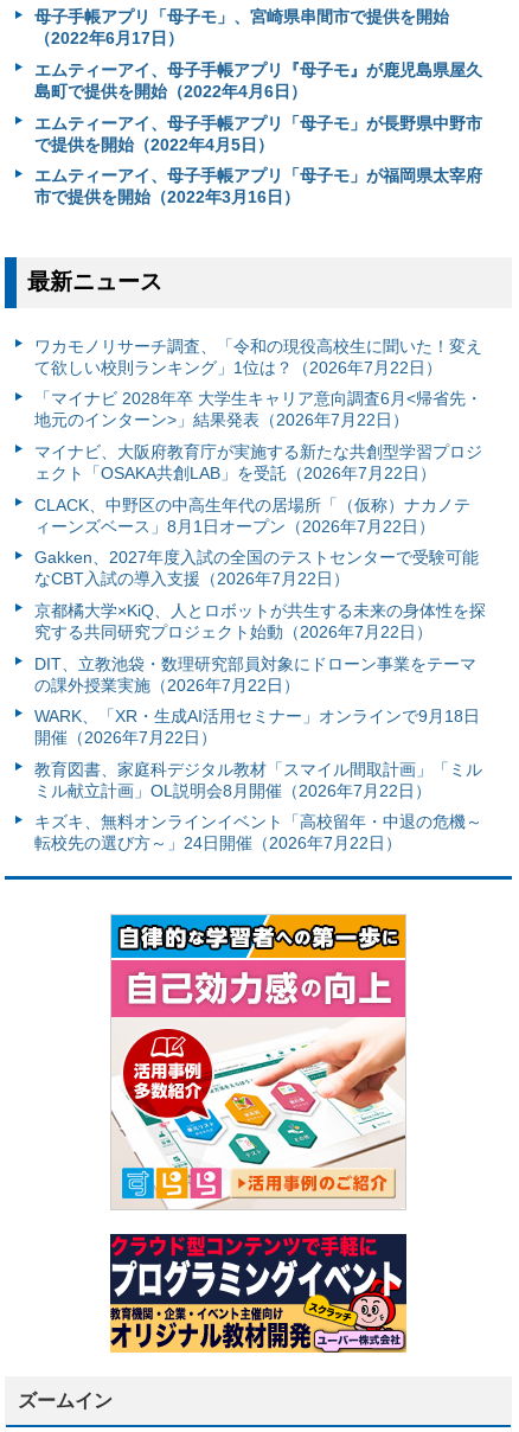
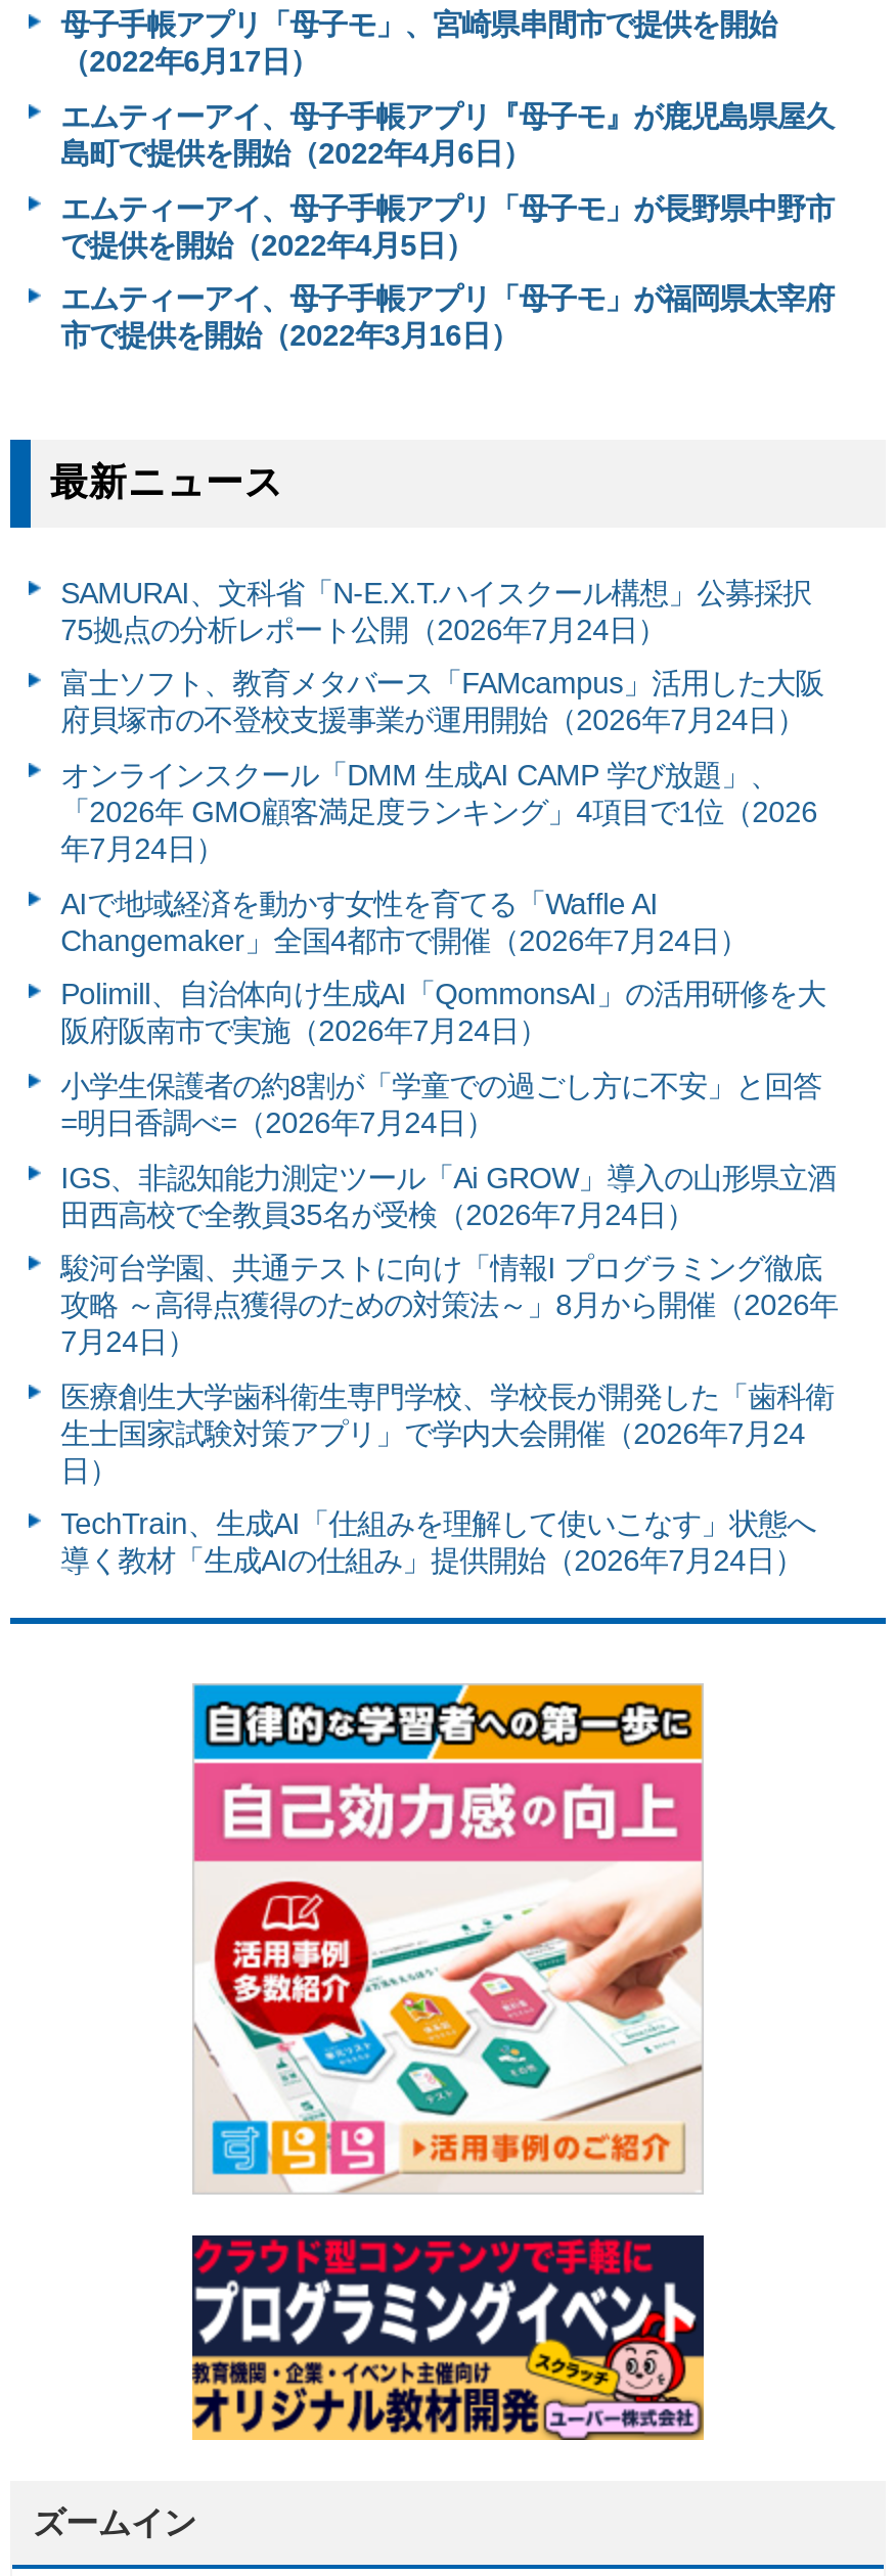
- ワカモノリサーチ調査、「令和の現役高校生に聞いた！変え
- て欲しい校則ランキング」1位は？（2026年7月22日）
+ SAMURAI、文科省「N-E.X.T.ハイスクール構想」公募採択
+ 75拠点の分析レポート公開（2026年7月24日）

- 「マイナビ 2028年卒 大学生キャリア意向調査6月<帰省先・
- 地元のインターン>」結果発表（2026年7月22日）
+ 富⼠ソフト、教育メタバース「FAMcampus」活用した大阪
+ 府貝塚市の不登校支援事業が運用開始（2026年7月24日）

- マイナビ、大阪府教育庁が実施する新たな共創型学習プロジ
- ェクト「OSAKA共創LAB」を受託（2026年7月22日）
+ オンラインスクール「DMM 生成AI CAMP 学び放題」、
+ 「2026年 GMO顧客満足度ランキング」4項目で1位（2026
+ 年7月24日）

- CLACK、中野区の中高生年代の居場所「（仮称）ナカノテ
- ィーンズベース」8月1日オープン（2026年7月22日）
+ AIで地域経済を動かす女性を育てる「Waffle AI
+ Changemaker」全国4都市で開催（2026年7月24日）

- Gakken、2027年度入試の全国のテストセンターで受験可能
- なCBT入試の導入支援（2026年7月22日）
+ Polimill、自治体向け生成AI「QommonsAI」の活用研修を大
+ 阪府阪南市で実施（2026年7月24日）

- 京都橘大学×KiQ、人とロボットが共生する未来の身体性を探
- 究する共同研究プロジェクト始動（2026年7月22日）
+ 小学生保護者の約8割が「学童での過ごし方に不安」と回答
+ =明日香調べ=（2026年7月24日）

- DIT、立教池袋・数理研究部員対象にドローン事業をテーマ
- の課外授業実施（2026年7月22日）
+ IGS、非認知能力測定ツール「Ai GROW」導入の山形県立酒
+ 田西高校で全教員35名が受検（2026年7月24日）

- WARK、「XR・生成AI活用セミナー」オンラインで9月18日
- 開催（2026年7月22日）
+ 駿河台学園、共通テストに向け「情報I プログラミング徹底
+ 攻略 ～高得点獲得のための対策法～」8月から開催（2026年
+ 7月24日）

- 教育図書、家庭科デジタル教材「スマイル間取計画」「ミル
- ミル献立計画」OL説明会8月開催（2026年7月22日）
+ 医療創生大学歯科衛生専門学校、学校長が開発した「歯科衛
+ 生士国家試験対策アプリ」で学内大会開催（2026年7月24
+ 日）

- キズキ、無料オンラインイベント「高校留年・中退の危機～
- 転校先の選び方～」24日開催（2026年7月22日）
+ TechTrain、生成AI「仕組みを理解して使いこなす」状態へ
+ 導く教材「生成AIの仕組み」提供開始（2026年7月24日）
